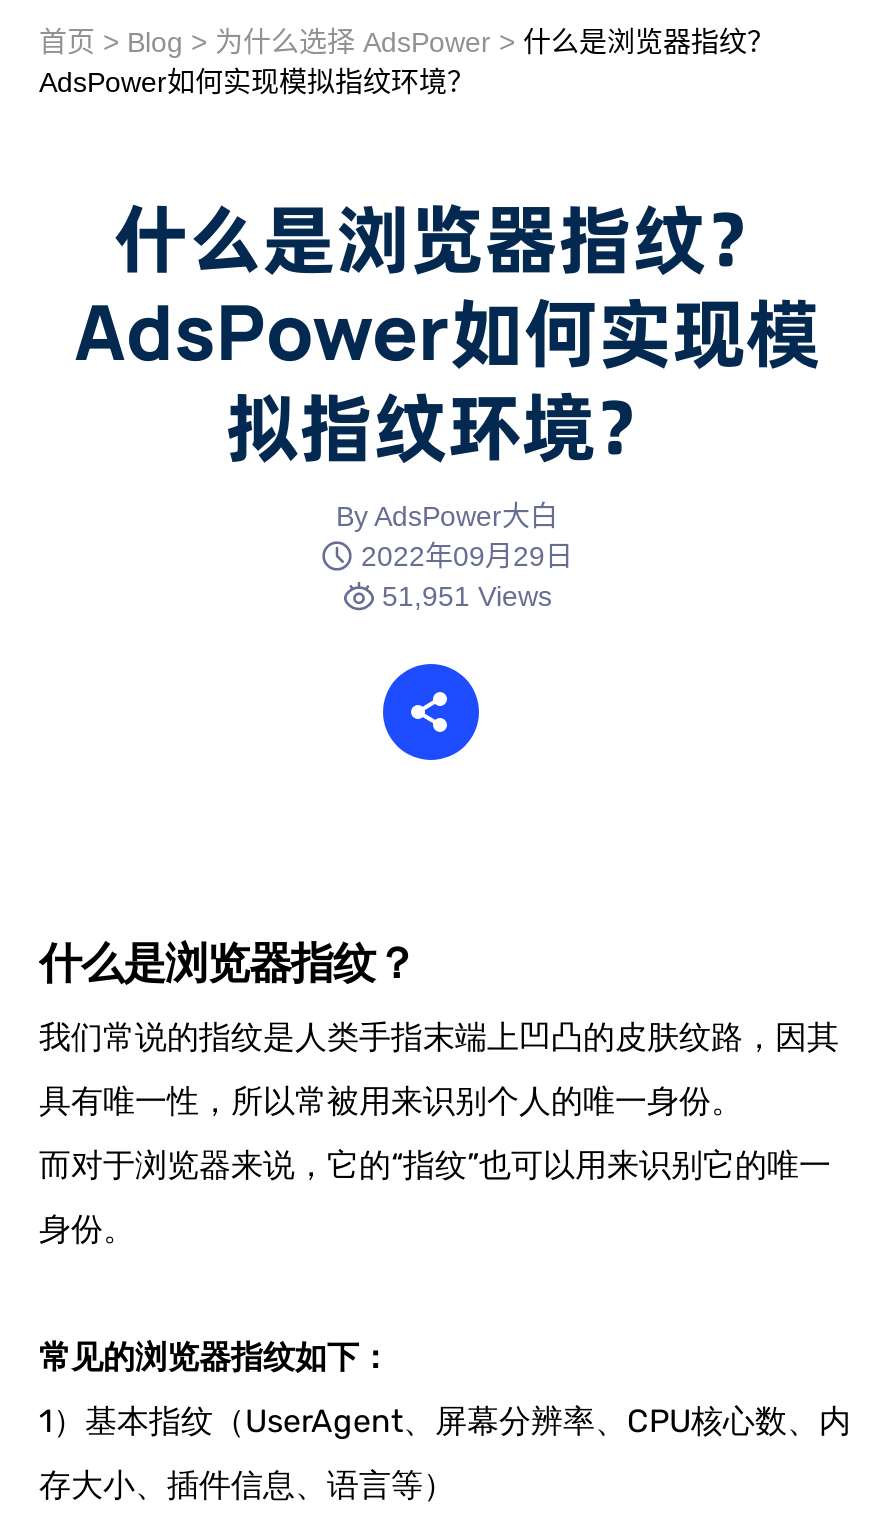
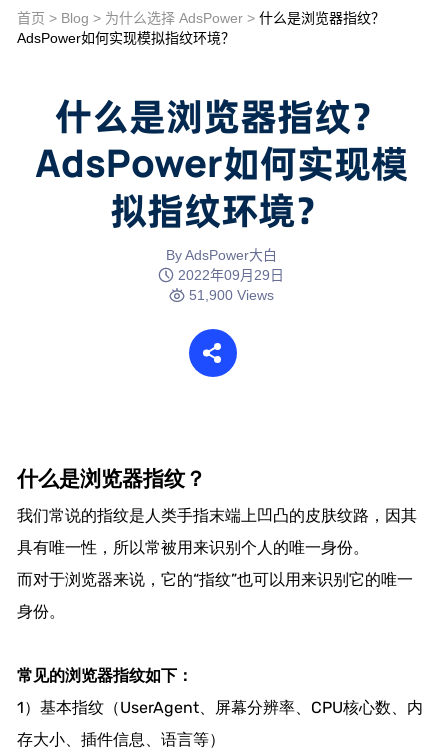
- 51,951 Views
+ 51,900 Views
